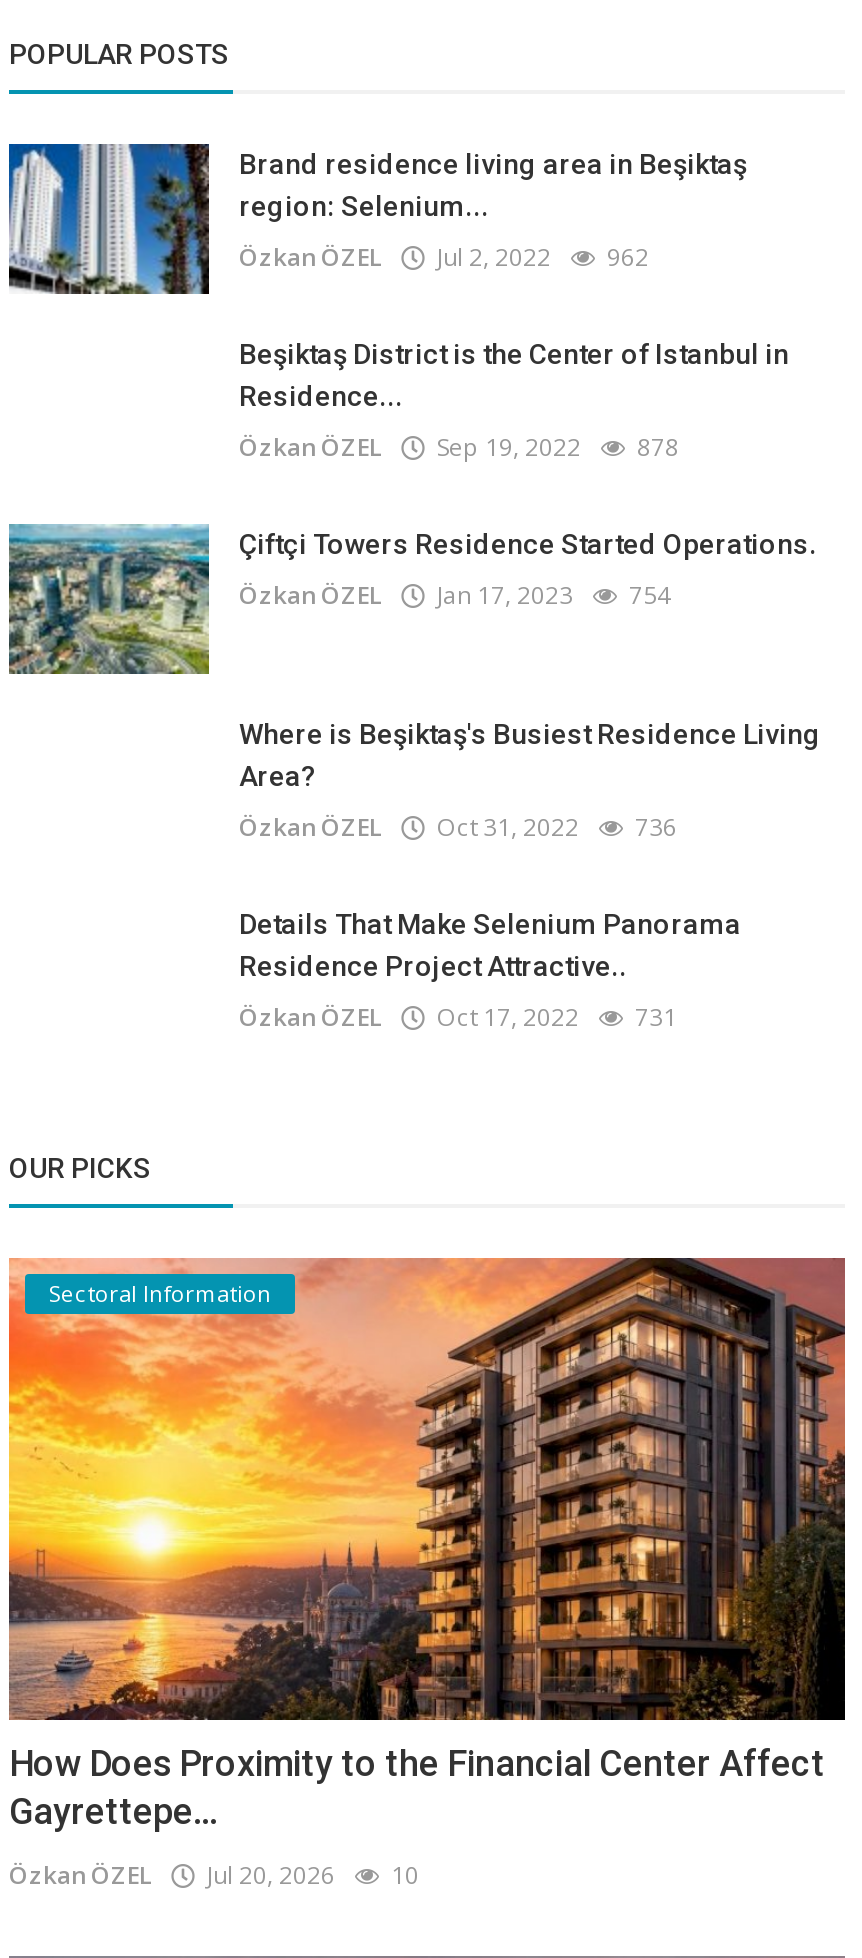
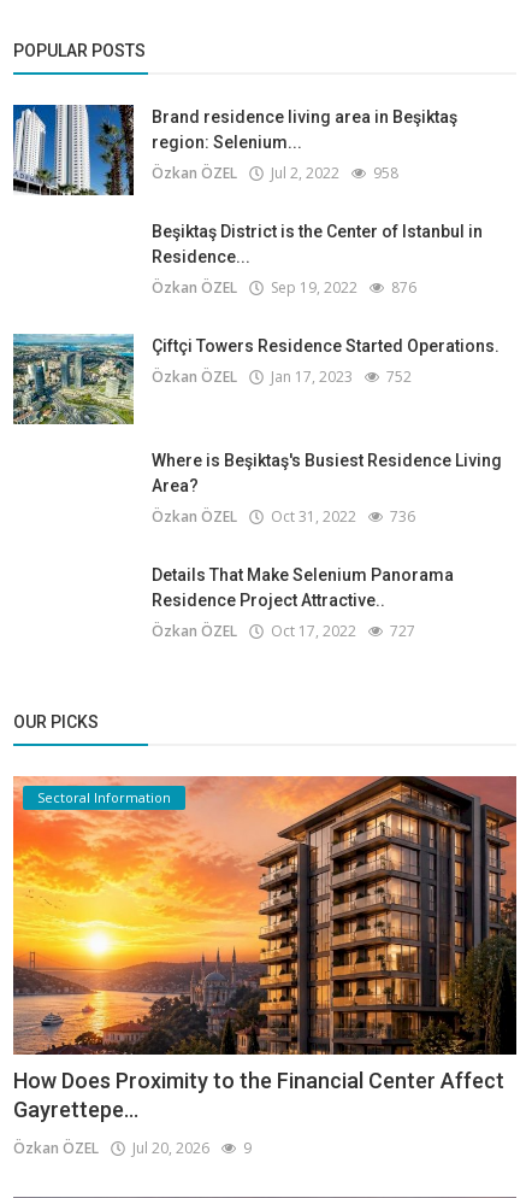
- Özkan ÖZEL Jul 2, 2022 962
+ Özkan ÖZEL Jul 2, 2022 958

- Özkan ÖZEL Sep 19, 2022 878
+ Özkan ÖZEL Sep 19, 2022 876

- Özkan ÖZEL Jan 17, 2023 754
+ Özkan ÖZEL Jan 17, 2023 752

- Özkan ÖZEL Oct 17, 2022 731
+ Özkan ÖZEL Oct 17, 2022 727

- Özkan ÖZEL Jul 20, 2026 10
+ Özkan ÖZEL Jul 20, 2026 9
